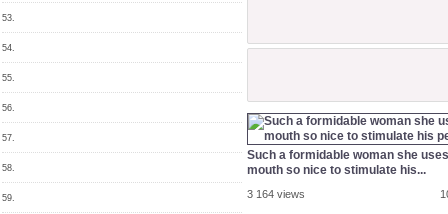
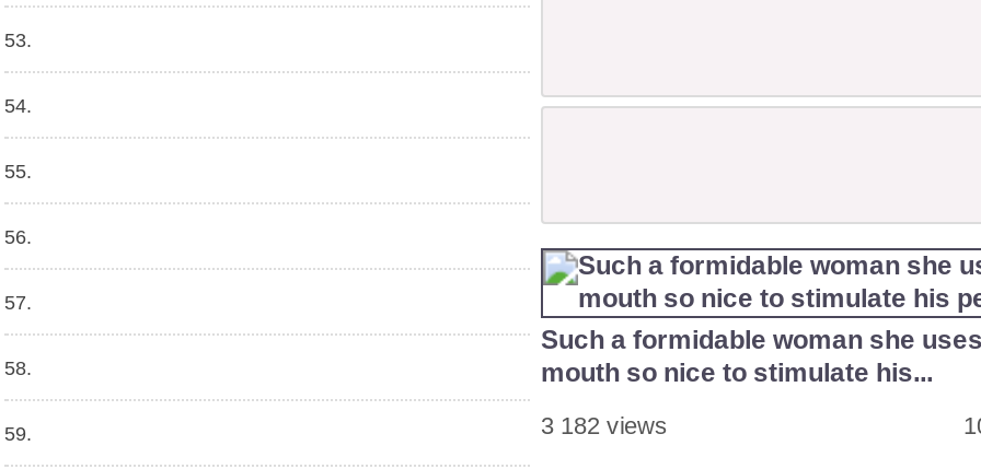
- 3 164 views
+ 3 182 views
